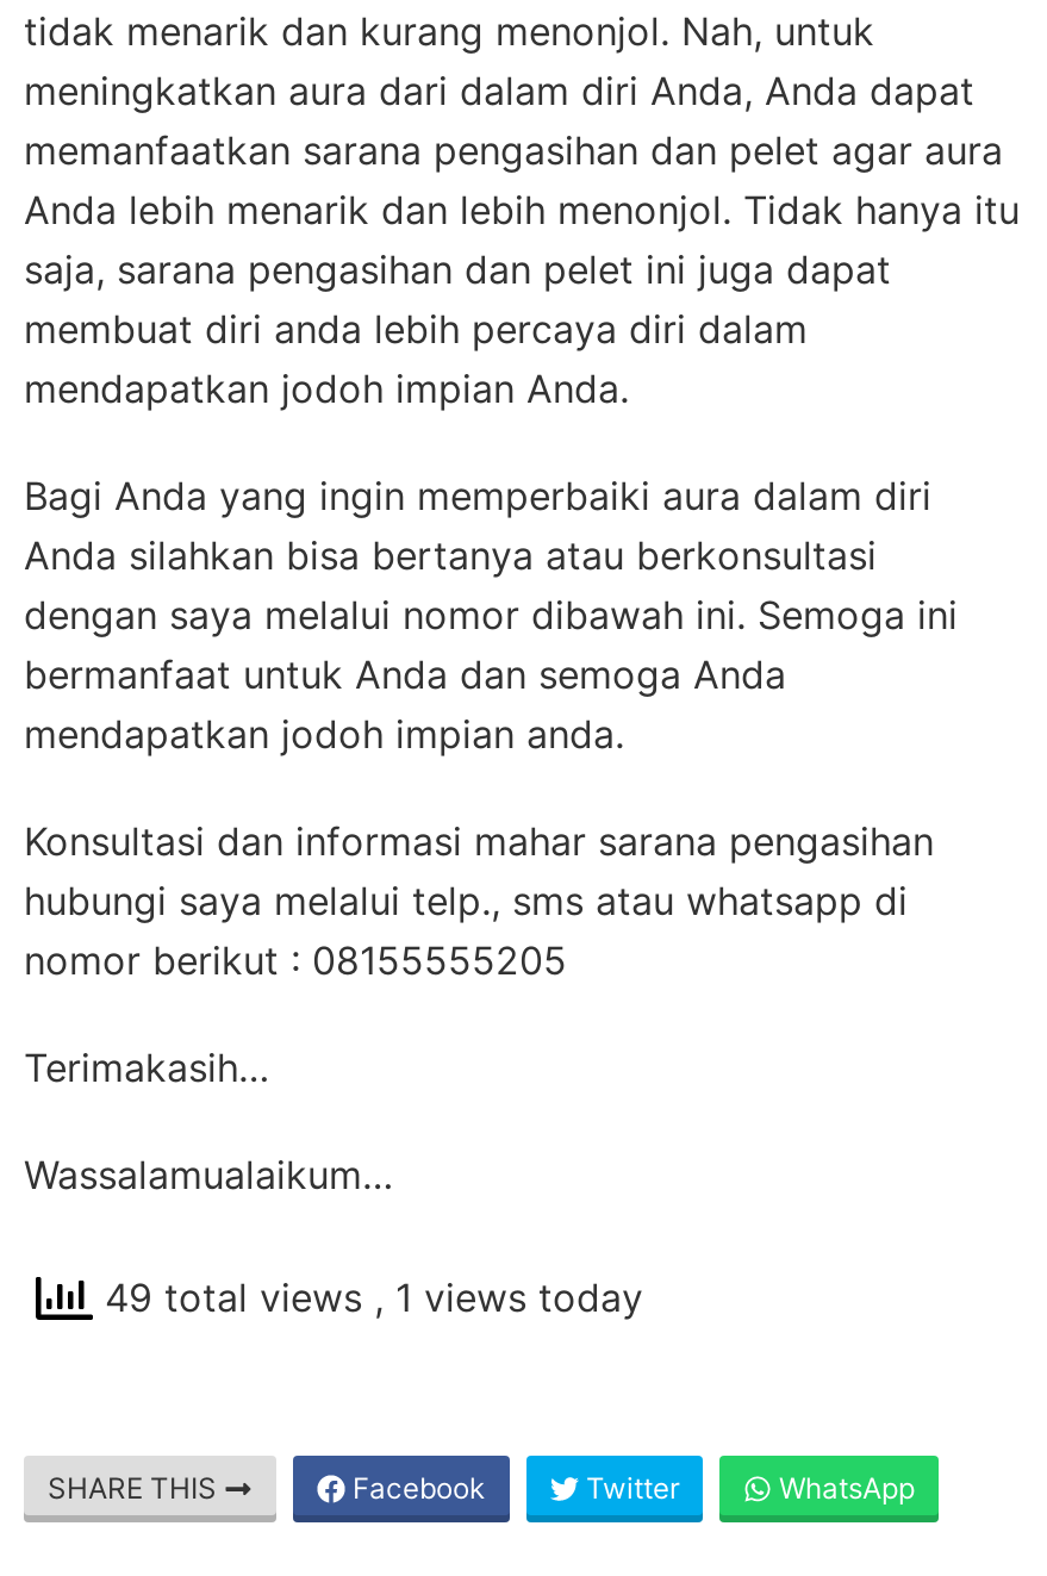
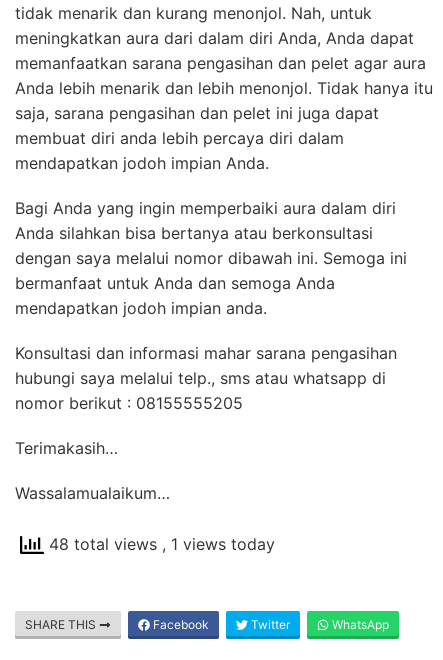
- 49 total views, 1 views today
+ 48 total views, 1 views today
